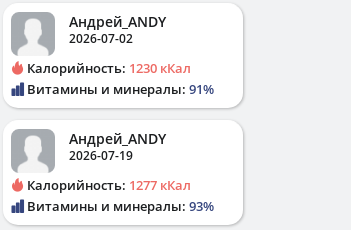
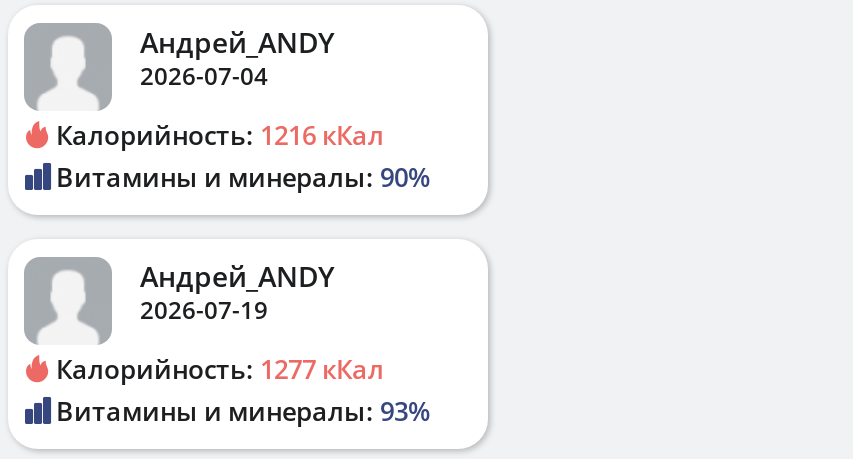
- 2026-07-02
+ 2026-07-04

- Калорийность: 1230 кКал
+ Калорийность: 1216 кКал

- Витамины и минералы: 91%
+ Витамины и минералы: 90%
